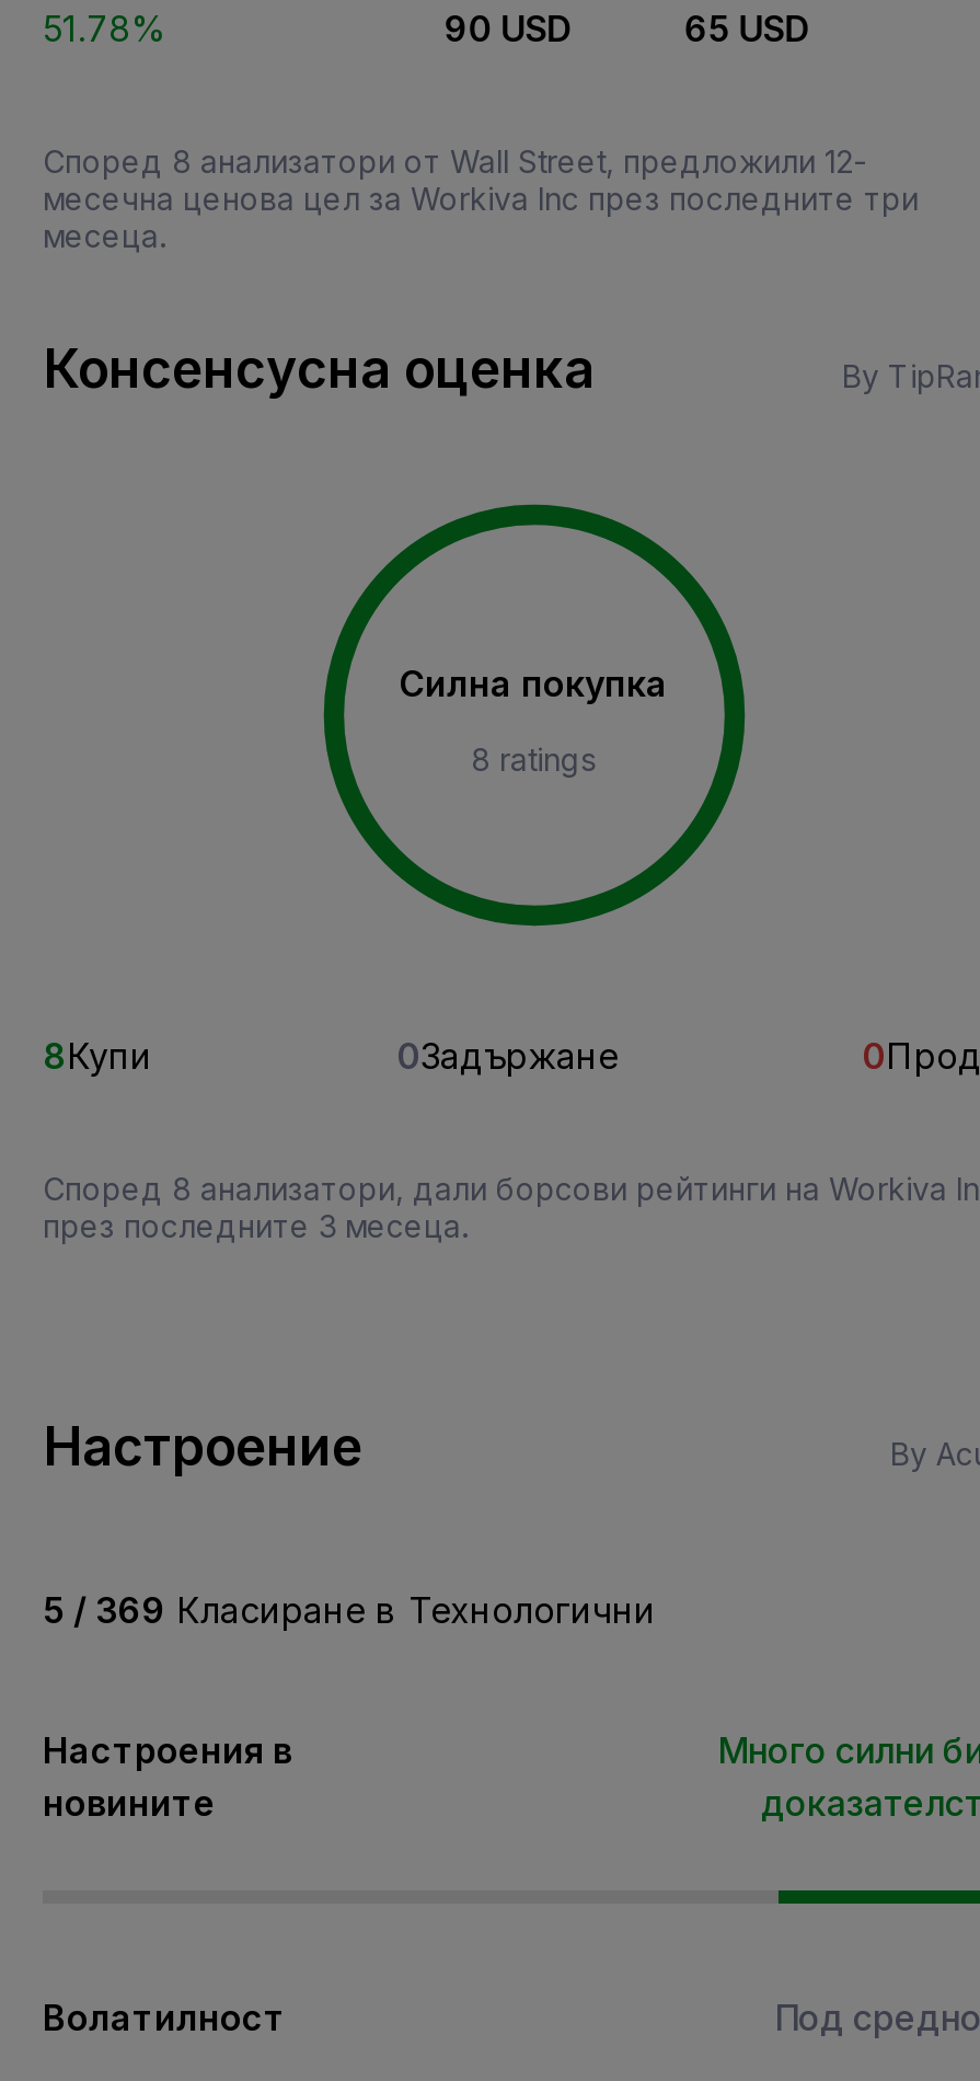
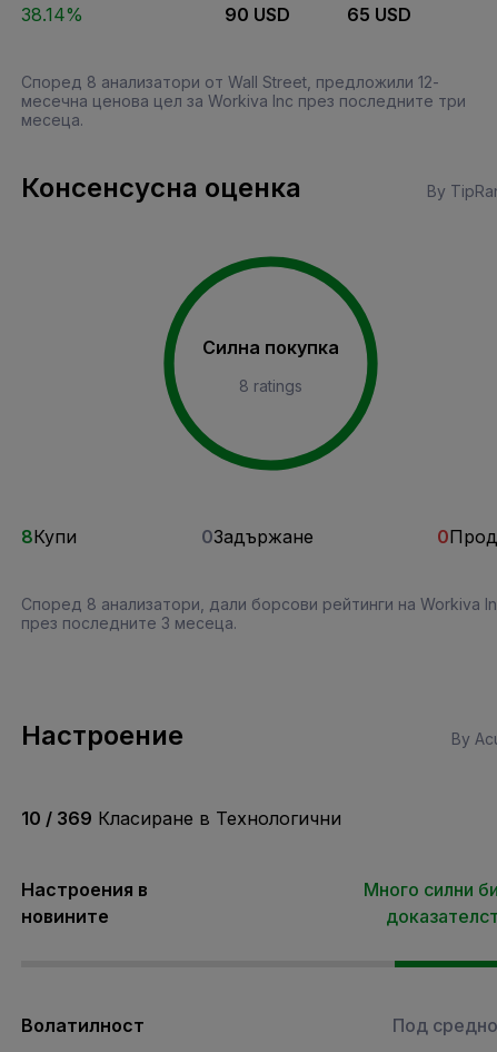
- 51.78%
+ 38.14%

- 5 / 369 Класиране в Технологични
+ 10 / 369 Класиране в Технологични
